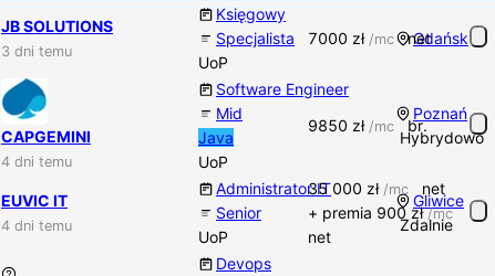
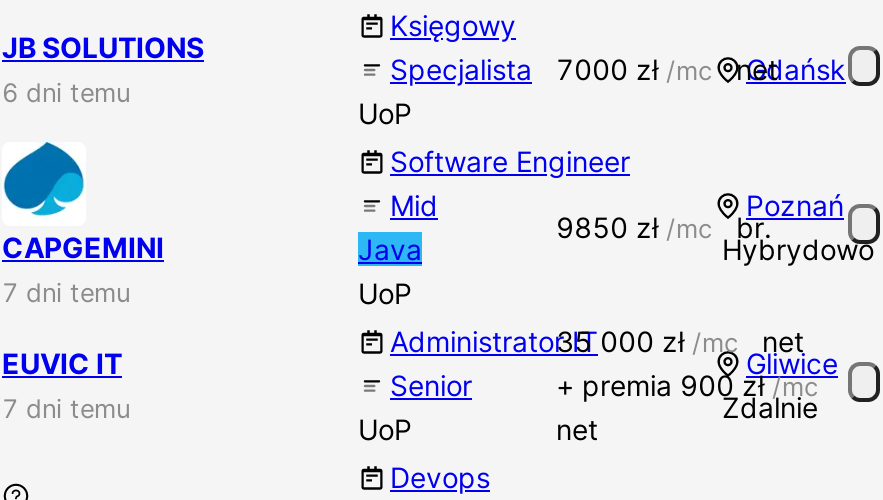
- 3 dni temu
+ 6 dni temu

- 4 dni temu
+ 7 dni temu

- 4 dni temu
+ 7 dni temu
